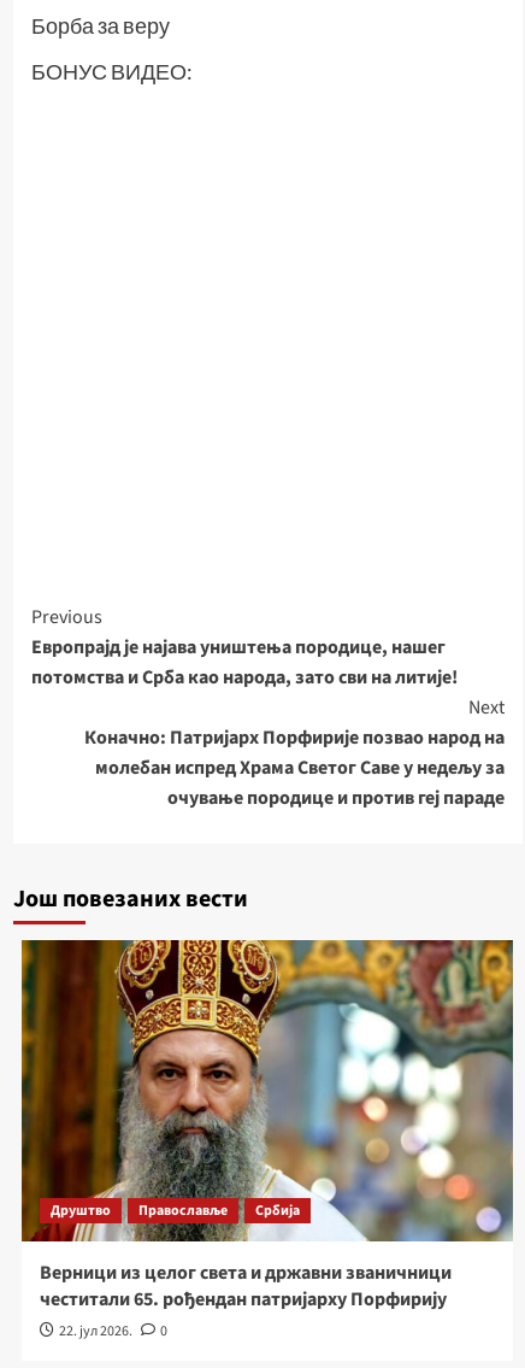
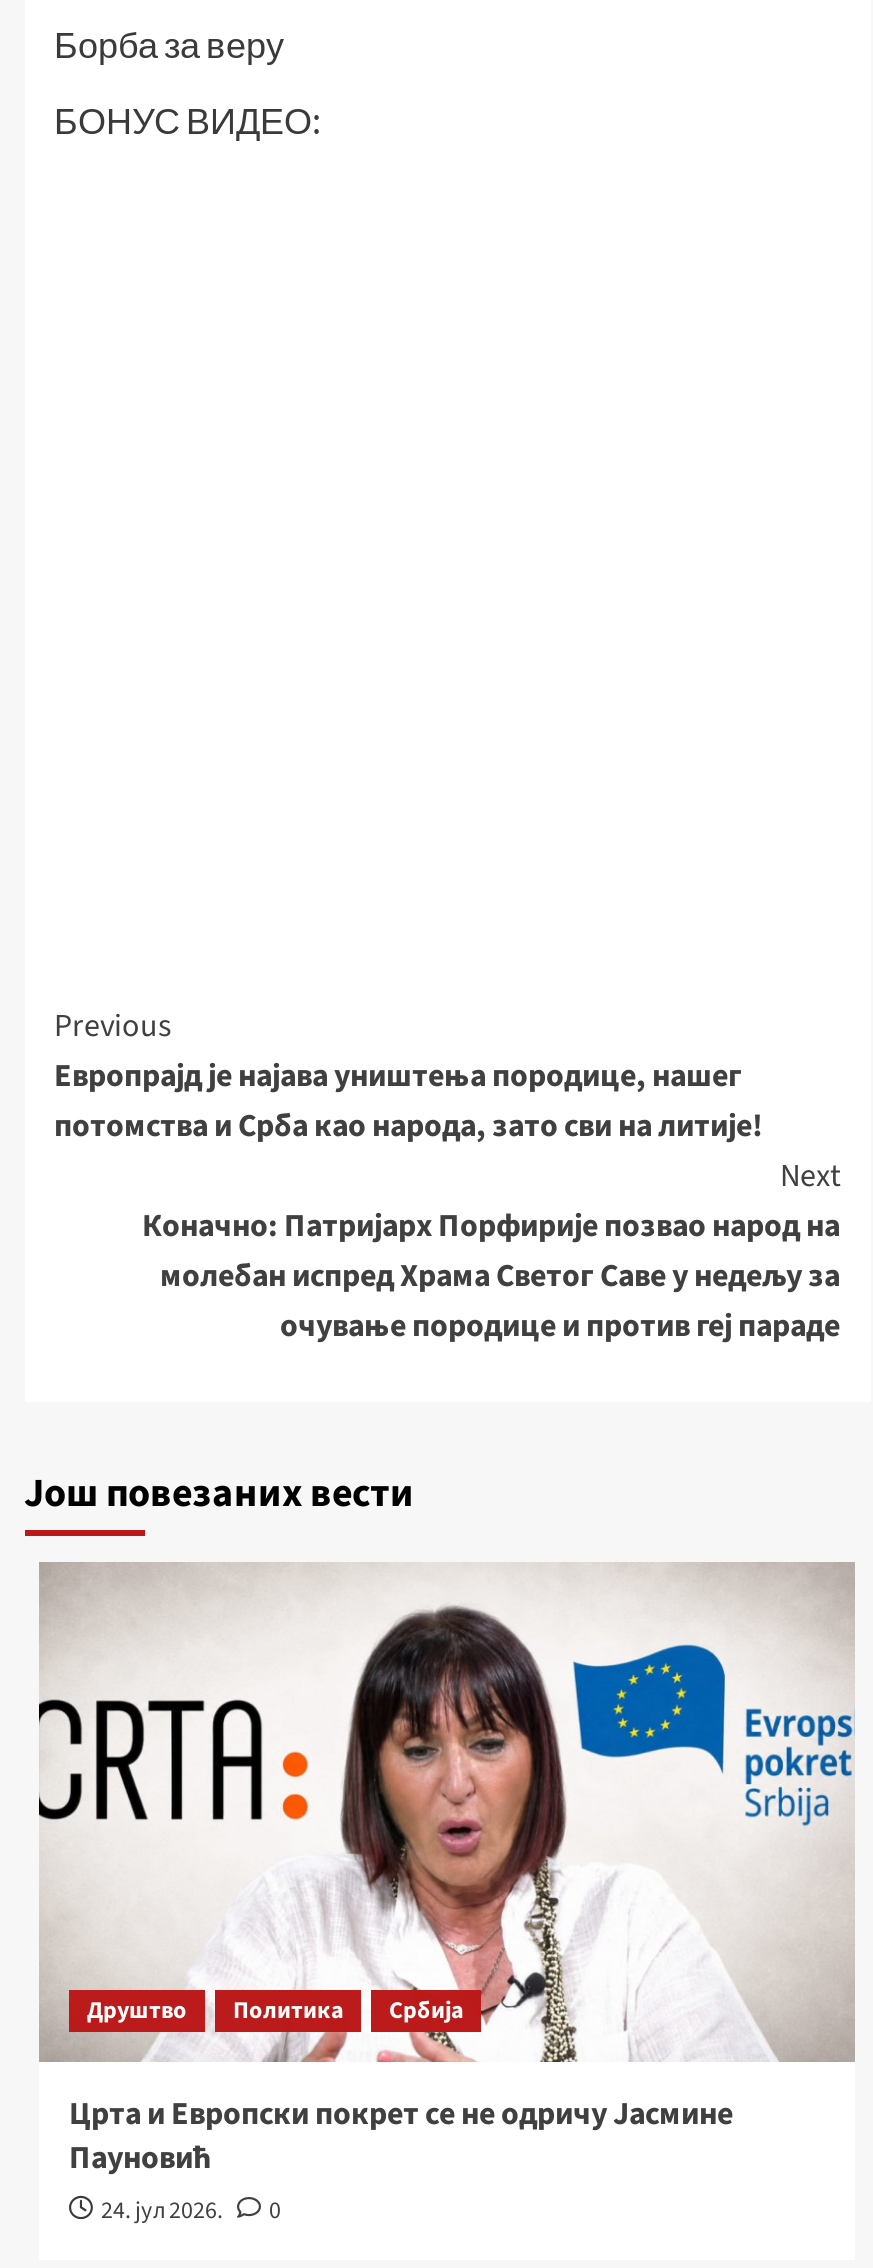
- [image]
- Православље
+ [image]
+ Политика

- Верници из целог света и државни званичници
- честитали 65. рођендан патријарху Порфирију
- 22. јул 2026.
+ Црта и Европски покрет се не одричу Јасмине
+ Пауновић
+ 24. јул 2026.
